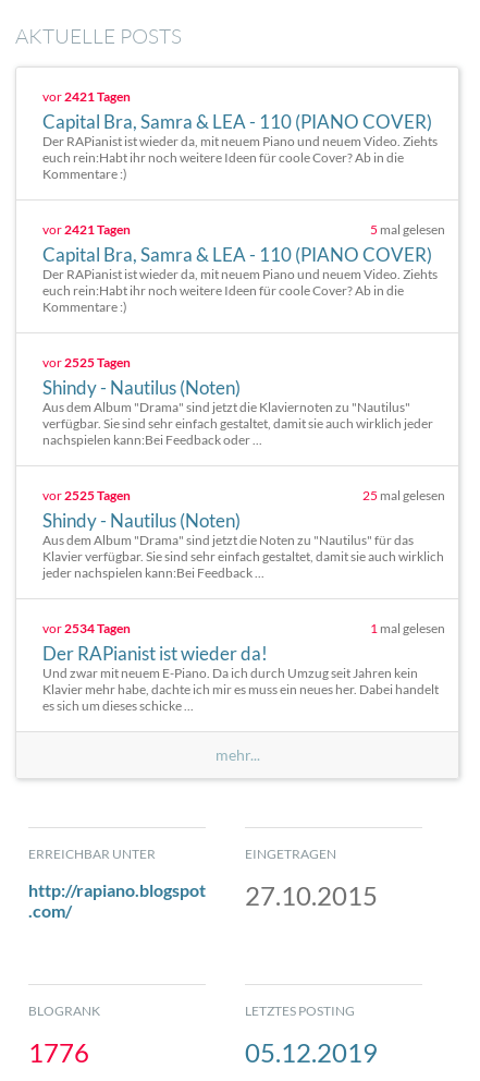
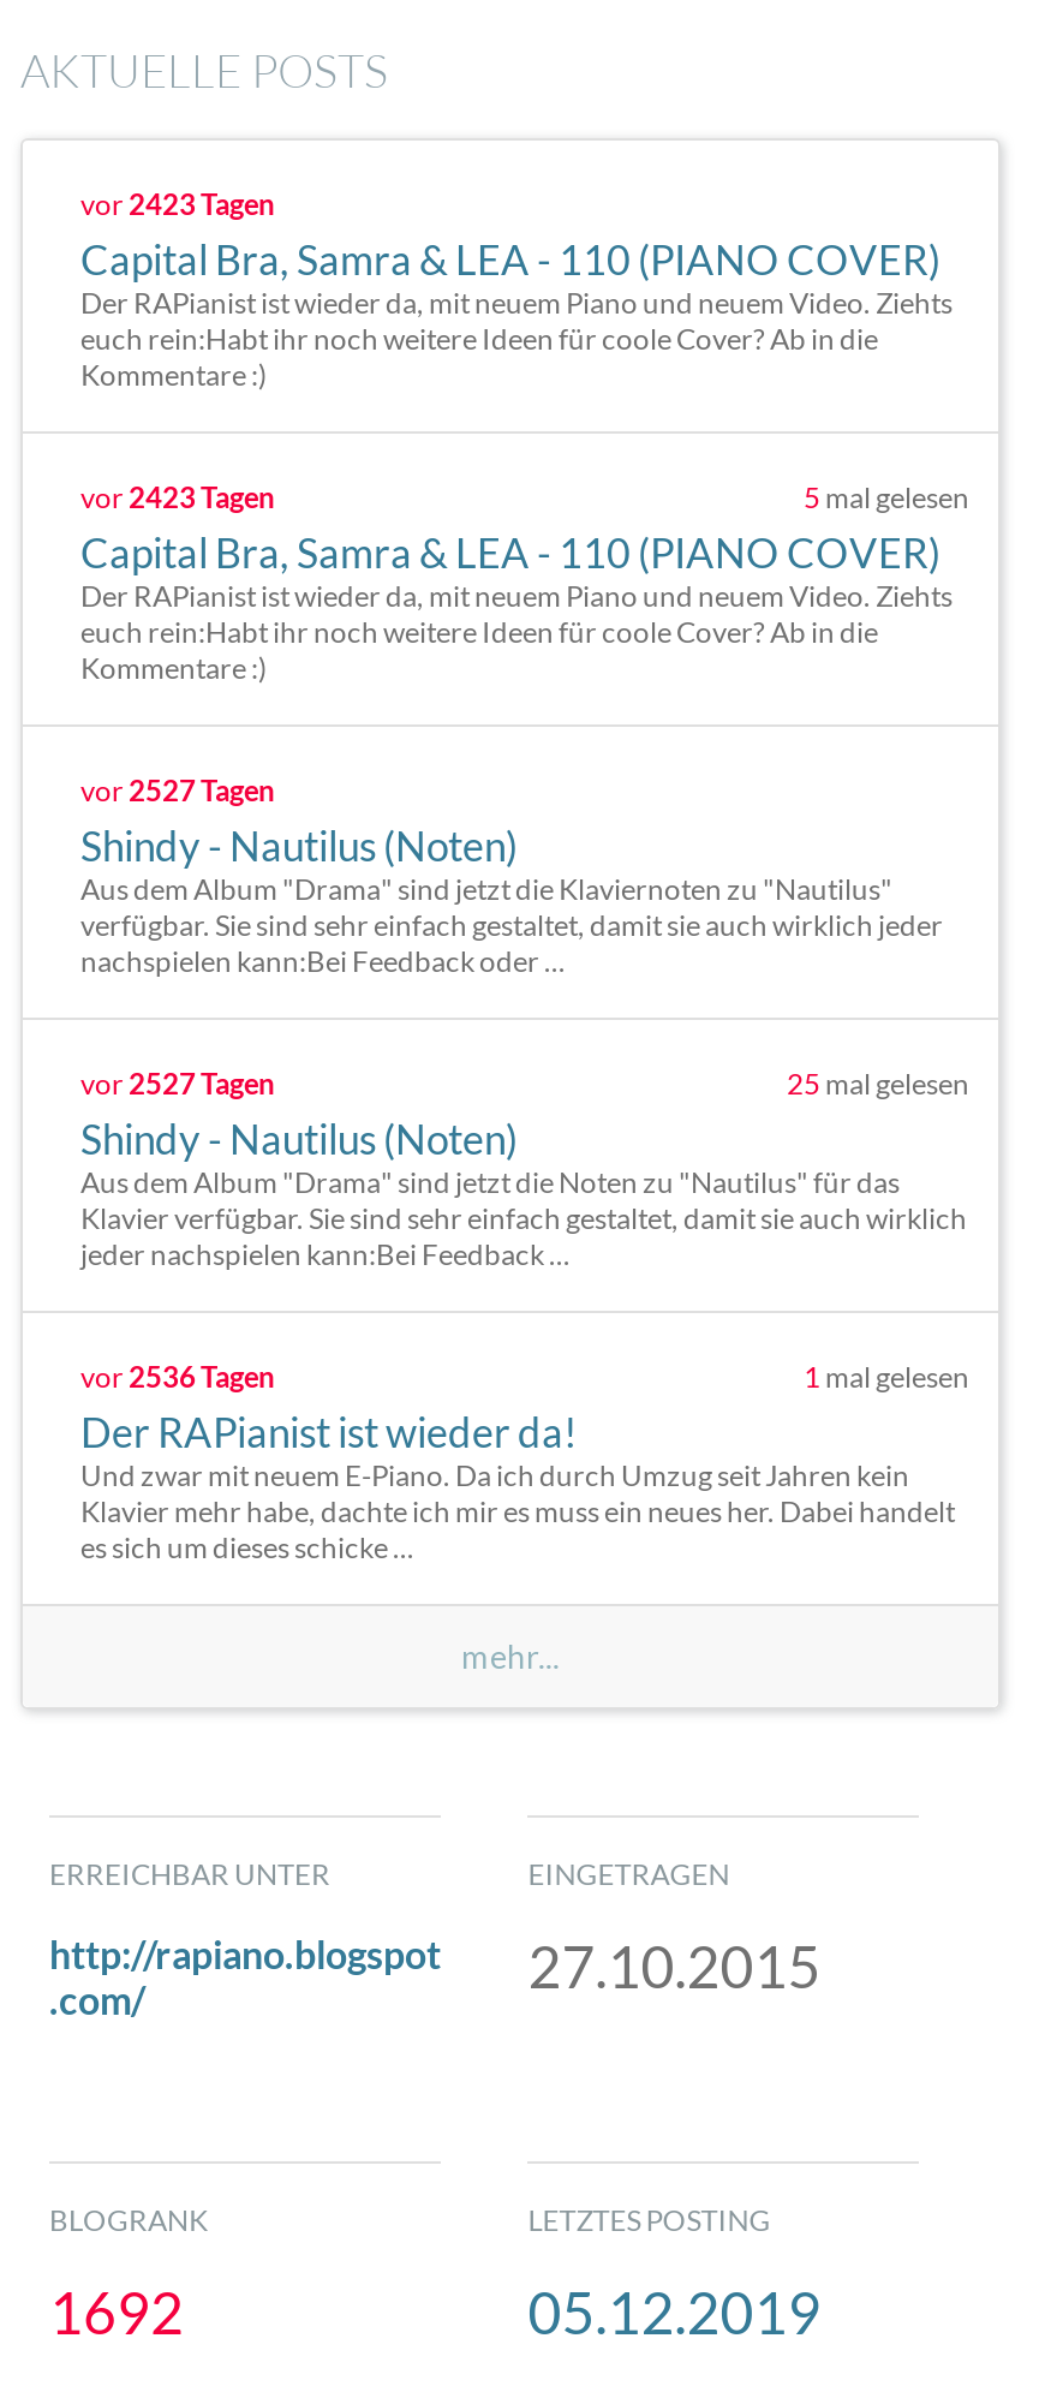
- vor 2421 Tagen
+ vor 2423 Tagen

- vor 2421 Tagen
+ vor 2423 Tagen

- vor 2525 Tagen
+ vor 2527 Tagen

- vor 2525 Tagen
+ vor 2527 Tagen

- vor 2534 Tagen
+ vor 2536 Tagen

- 1776
+ 1692
